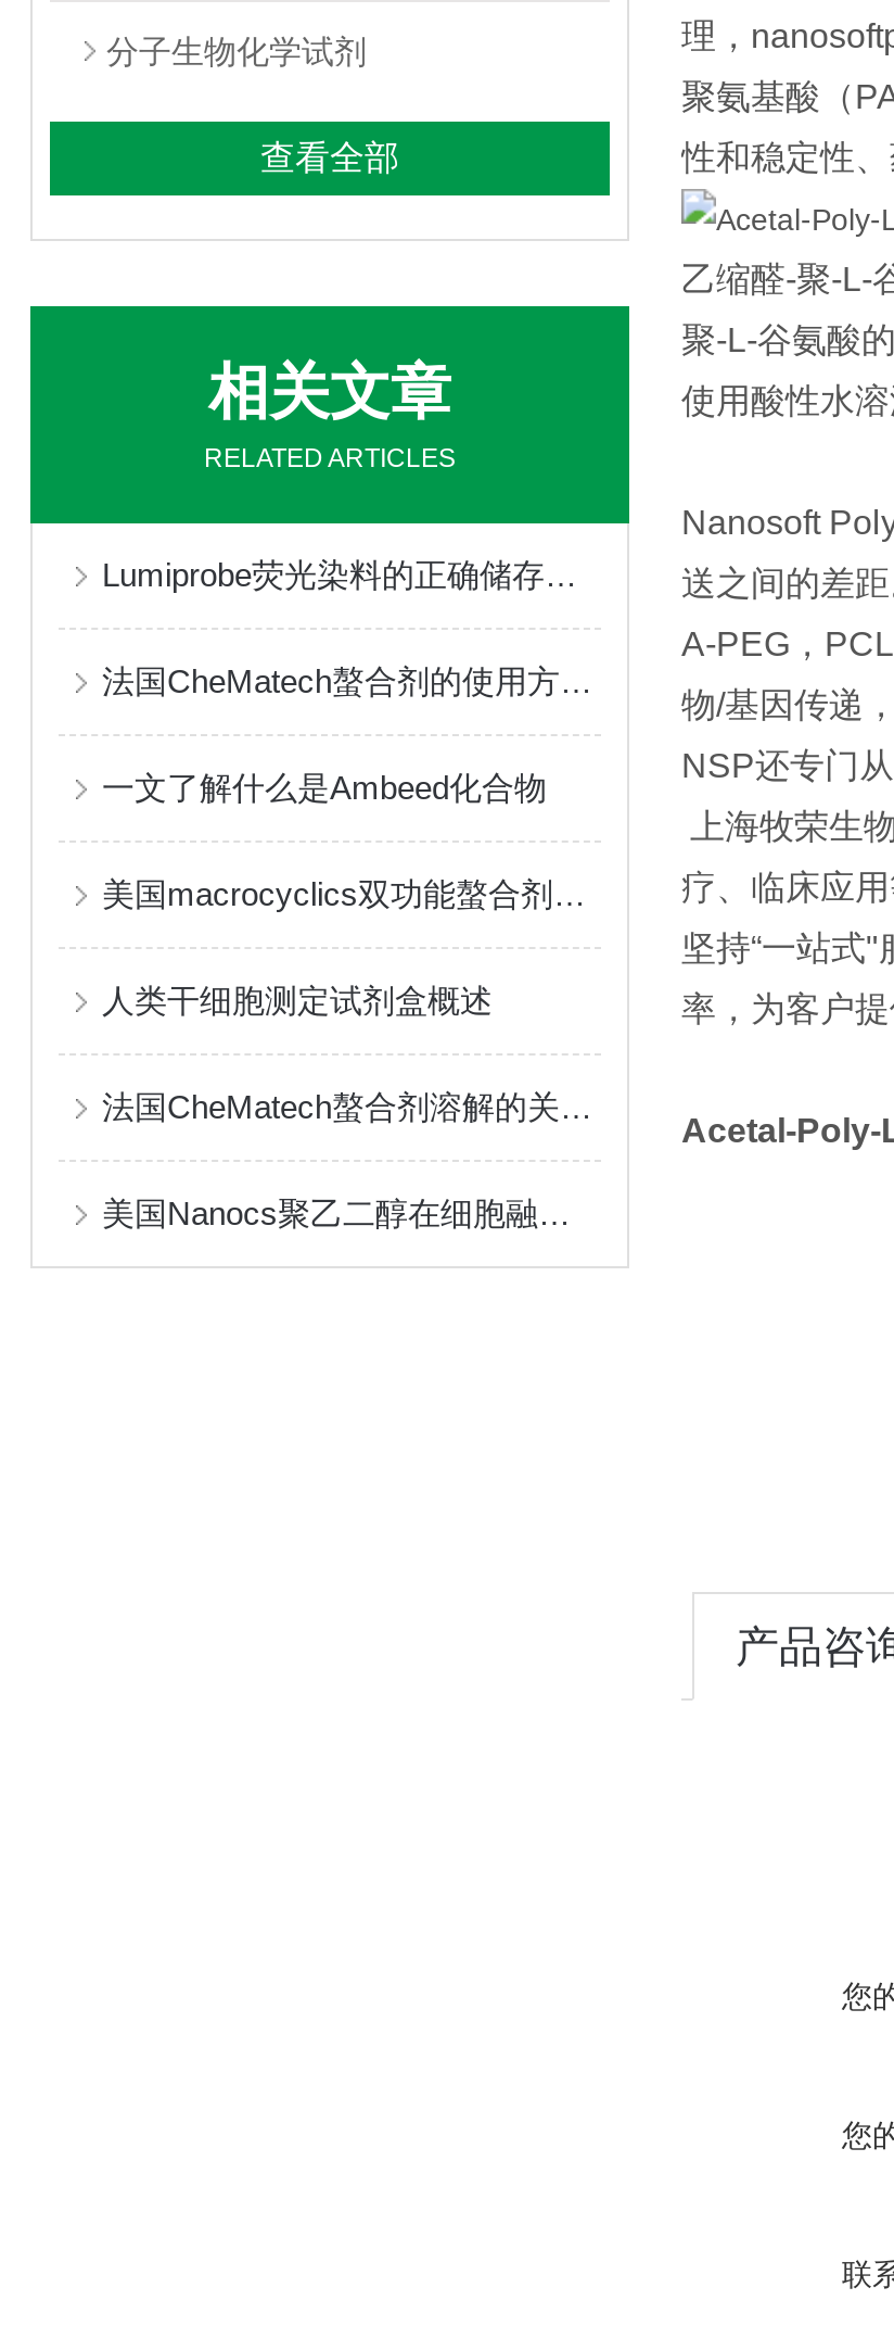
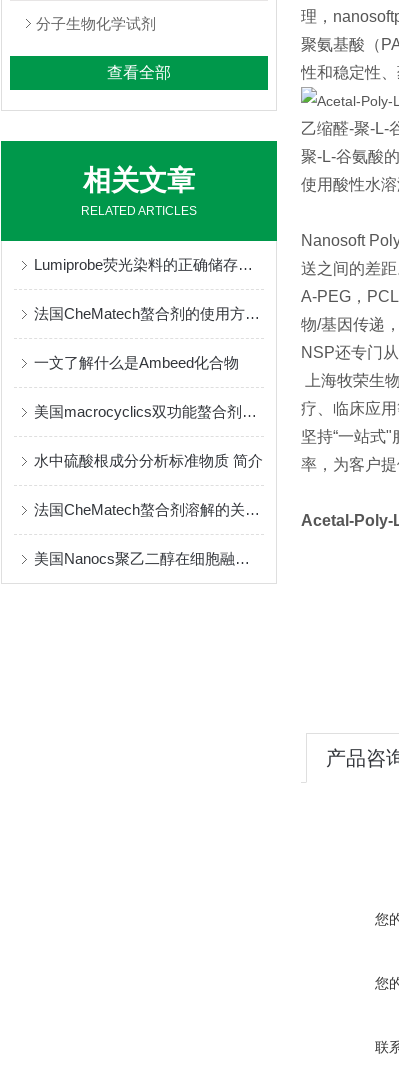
- 人类干细胞测定试剂盒概述
+ 水中硫酸根成分分析标准物质 简介
